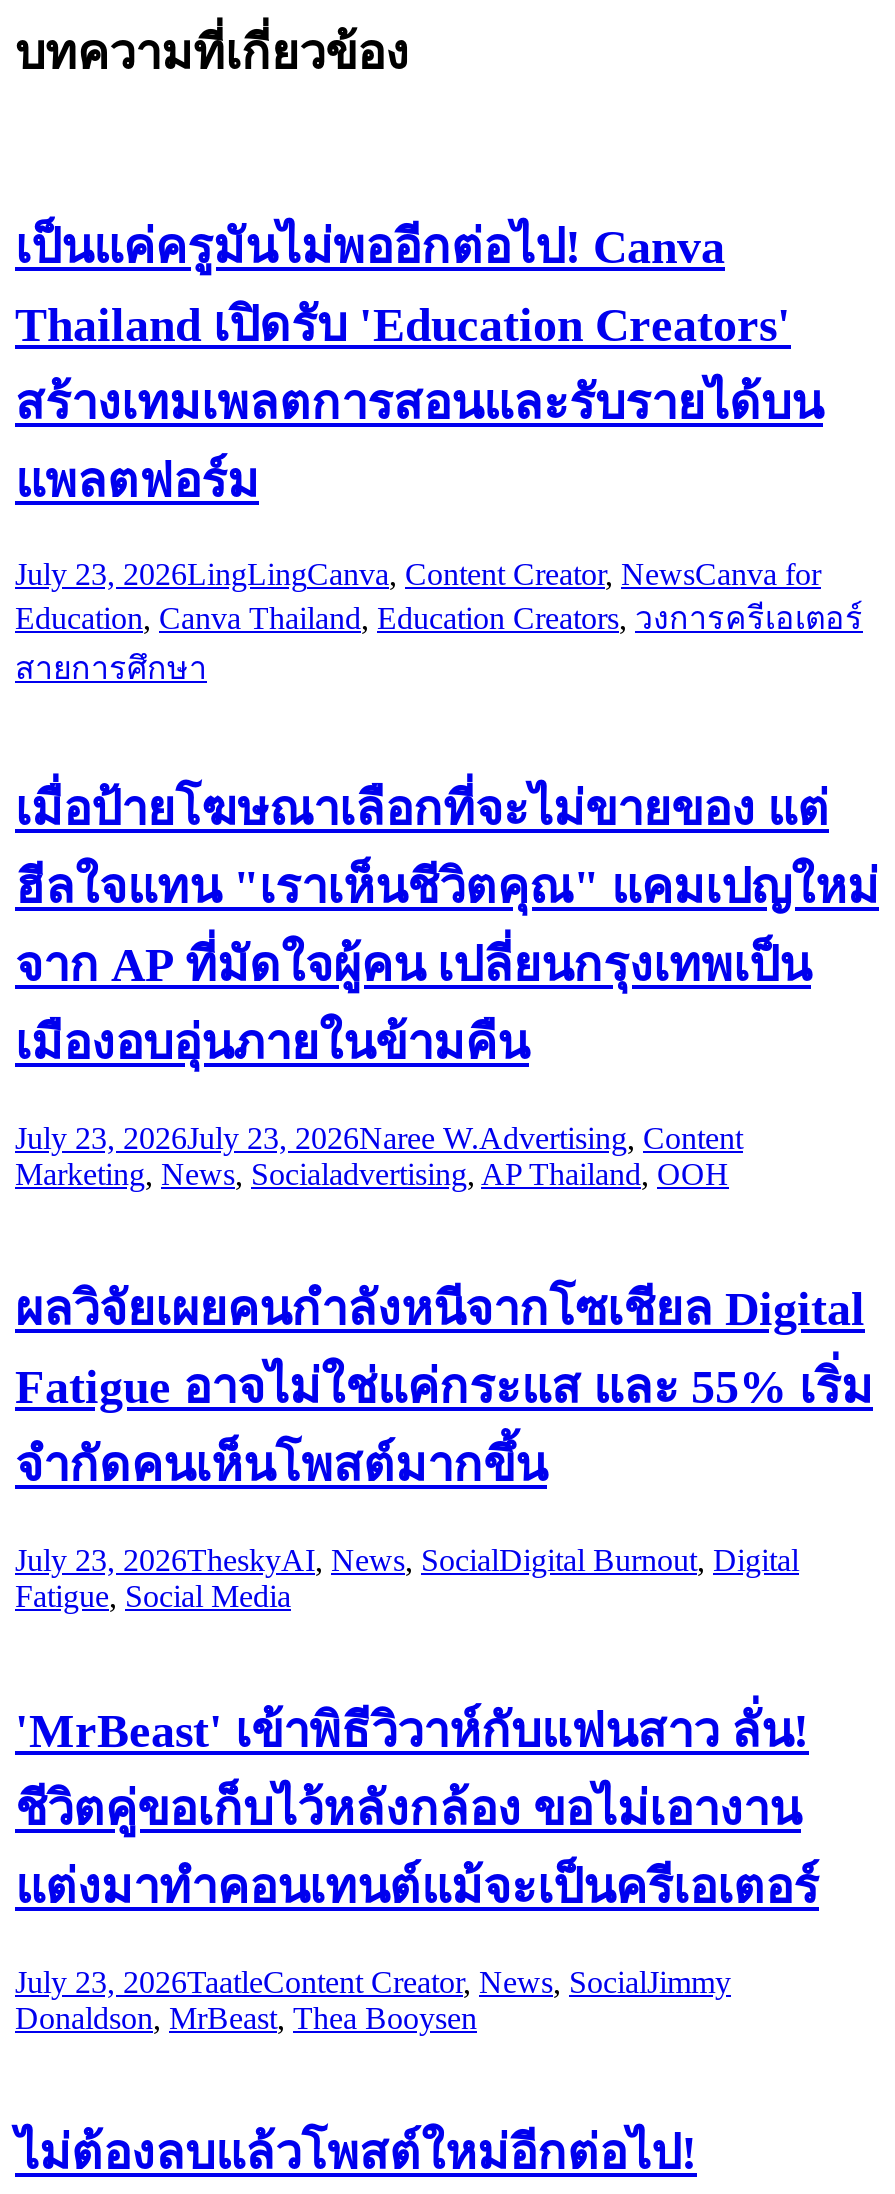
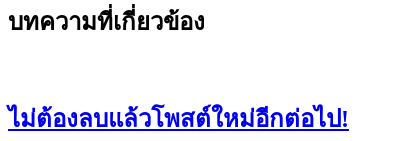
- เป็นแค่ครูมันไม่พออีกต่อไป! Canva
- Thailand เปิดรับ 'Education Creators'
- สร้างเทมเพลตการสอนและรับรายได้บน
- แพลตฟอร์ม
- July 23, 2026LingLingCanva, Content Creator, NewsCanva for
- Education, Canva Thailand, Education Creators,วงการครีเอเตอร์
- สายการศึกษา
- เมื่อป้ายโฆษณาเลือกที่จะไม่ขายของ แต่
- ฮีลใจแทน "เราเห็นชีวิตคุณ" แคมเปญใหม่
- จาก AP ที่มัดใจผู้คน เปลี่ยนกรุงเทพเป็น
- เมืองอบอุ่นภายในข้ามคืน
- July 23, 2026July 23, 2026Naree W.Advertising, Content
- Marketing, News, Socialadvertising, AP Thailand, OOH
- ผลวิจัยเผยคนกำลังหนีจากโซเชียล Digital
- Fatigue อาจไม่ใช่แค่กระแส และ 55% เริ่ม
- จำกัดคนเห็นโพสต์มากขึ้น
- July 23, 2026TheskyAI, News, SocialDigital Burnout, Digital
- Fatigue, Social Media
- 'MrBeast' เข้าพิธีวิวาห์กับแฟนสาว ลั่น!
- ชีวิตคู่ขอเก็บไว้หลังกล้อง ขอไม่เอางาน
- แต่งมาทำคอนเทนต์แม้จะเป็นครีเอเตอร์
- July 23, 2026TaatleContent Creator, News, SocialJimmy
- Donaldson, MrBeast, Thea Booysen
